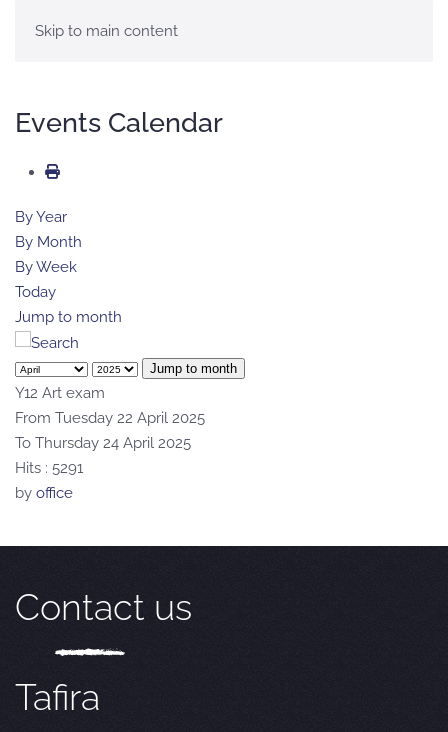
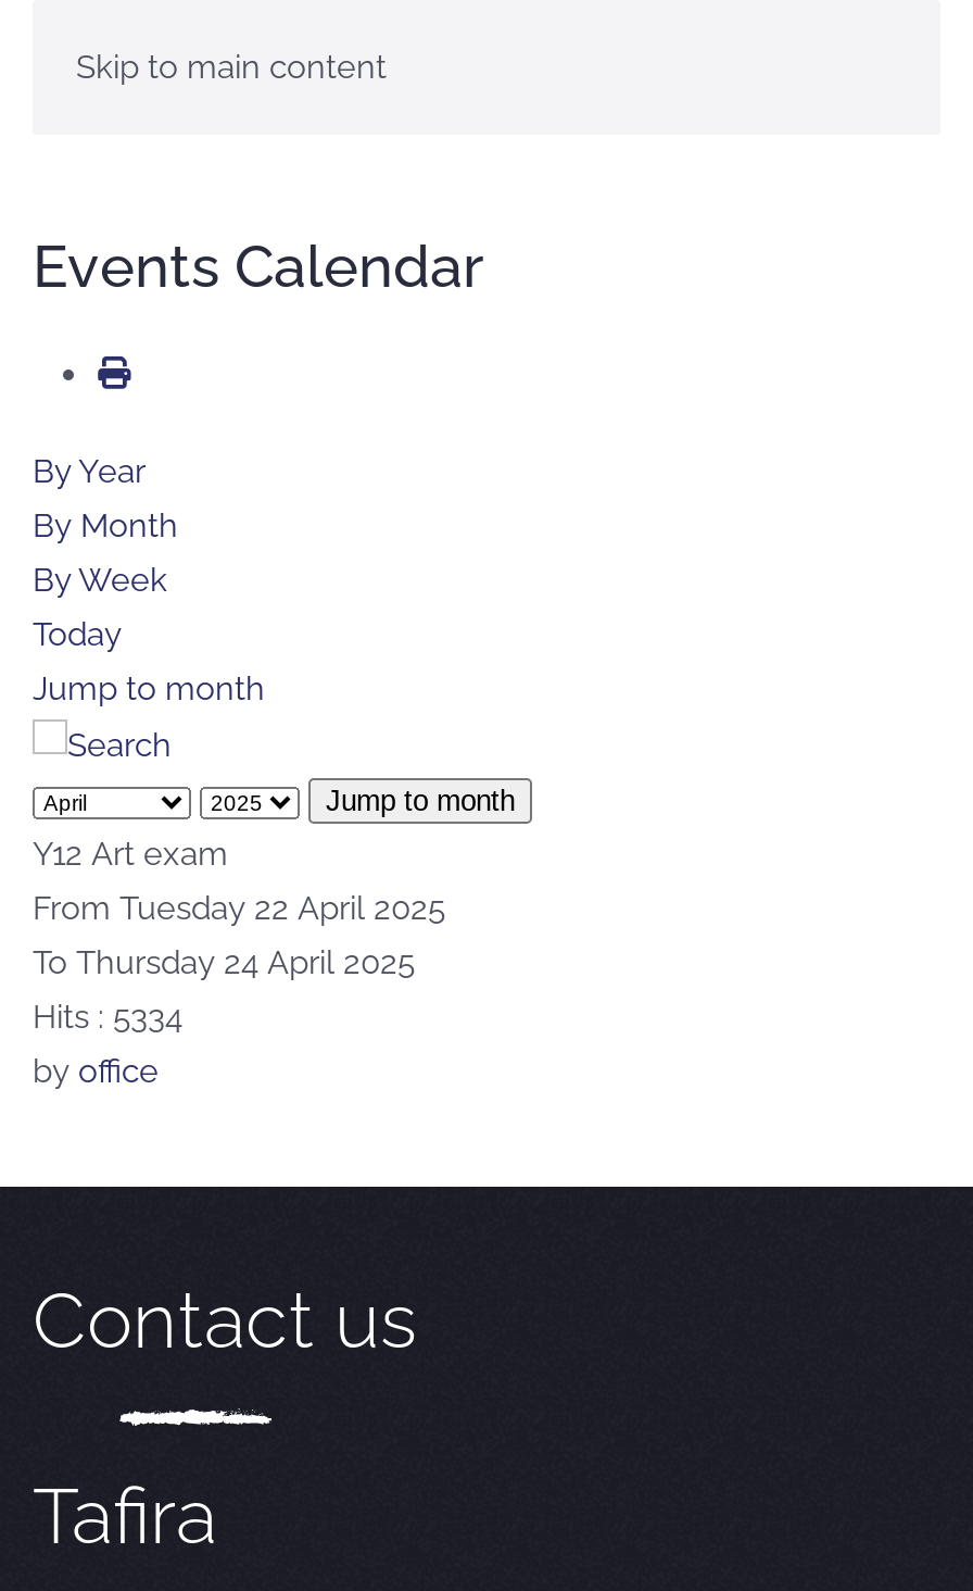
- Hits: 5291
+ Hits: 5334
